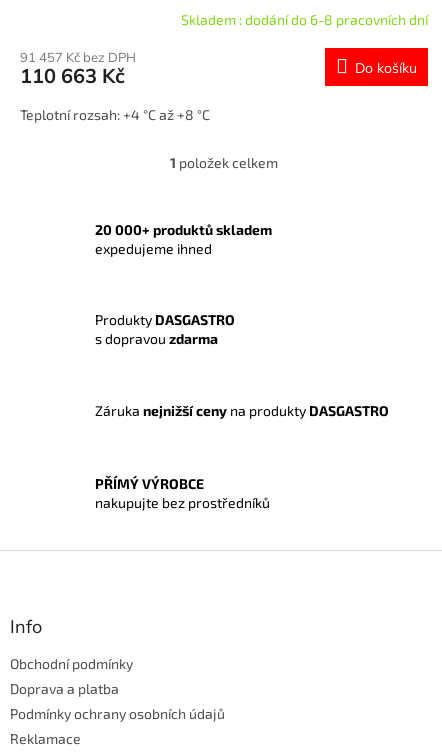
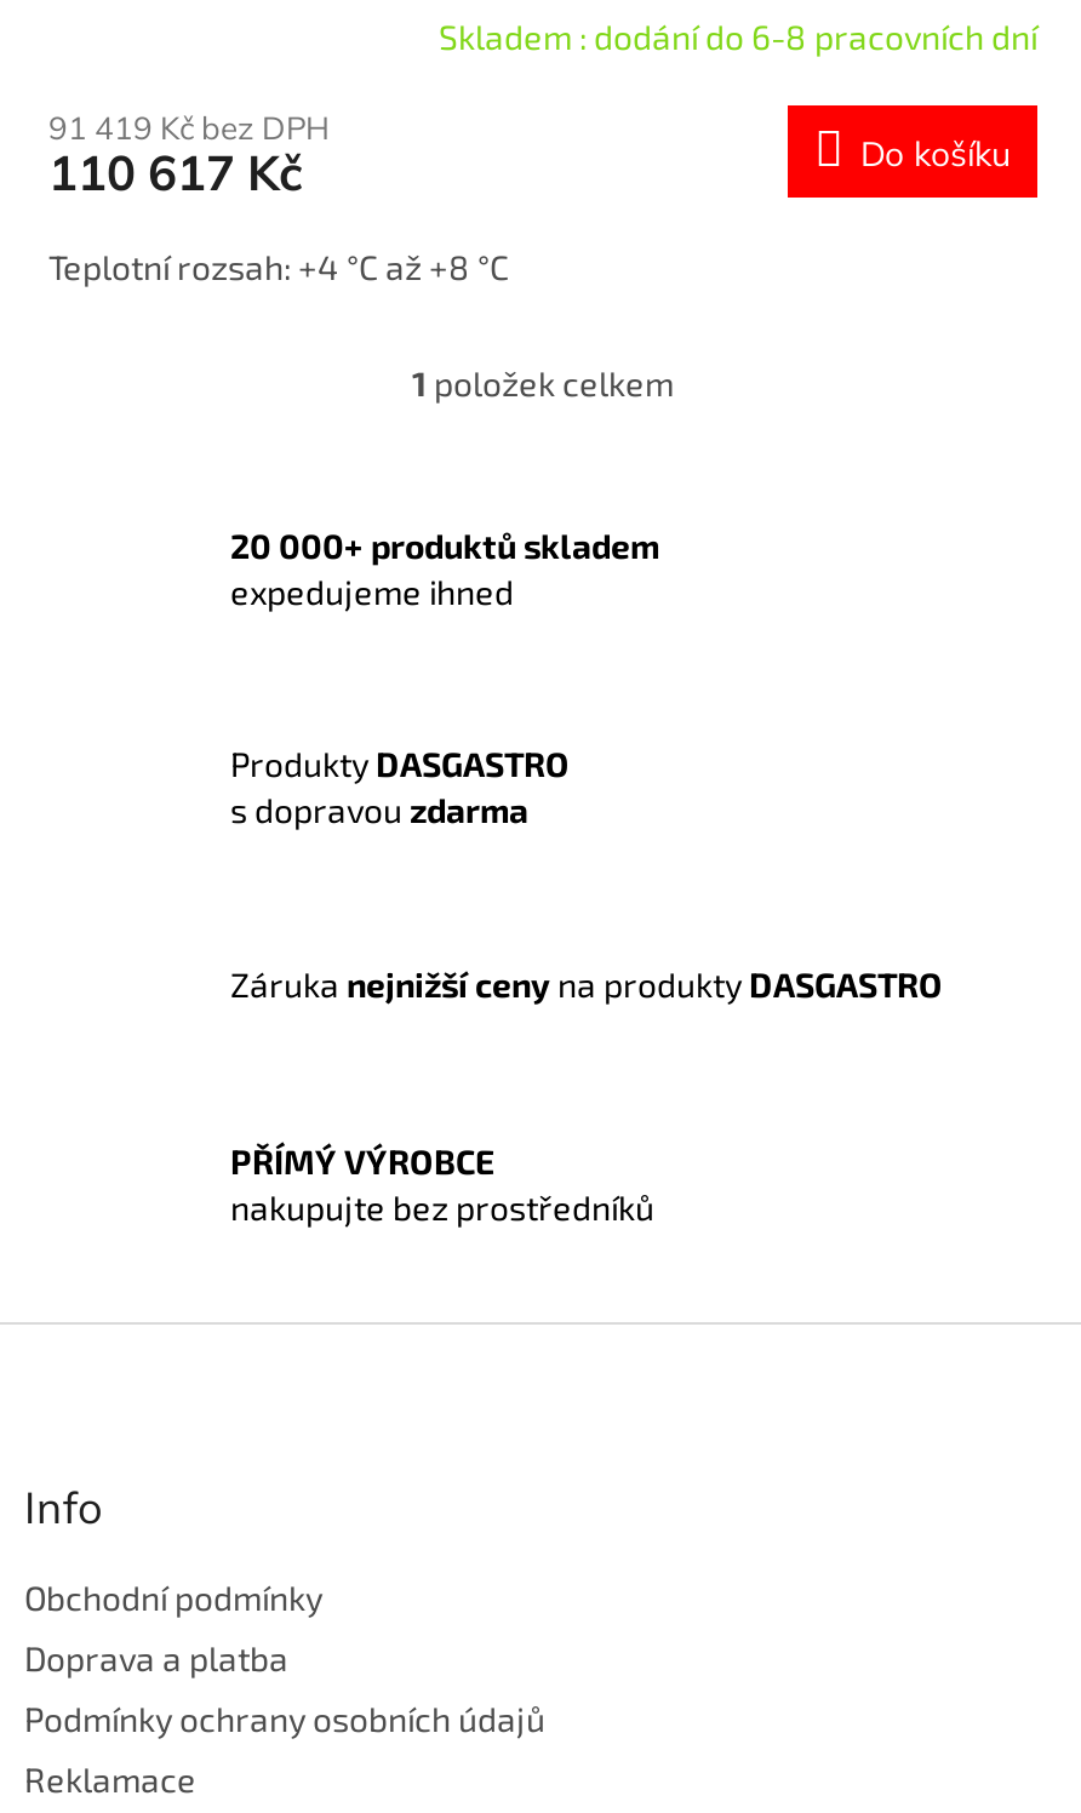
- 91 457 Kč bez DPH
+ 91 419 Kč bez DPH

- 110 663 Kč
+ 110 617 Kč
